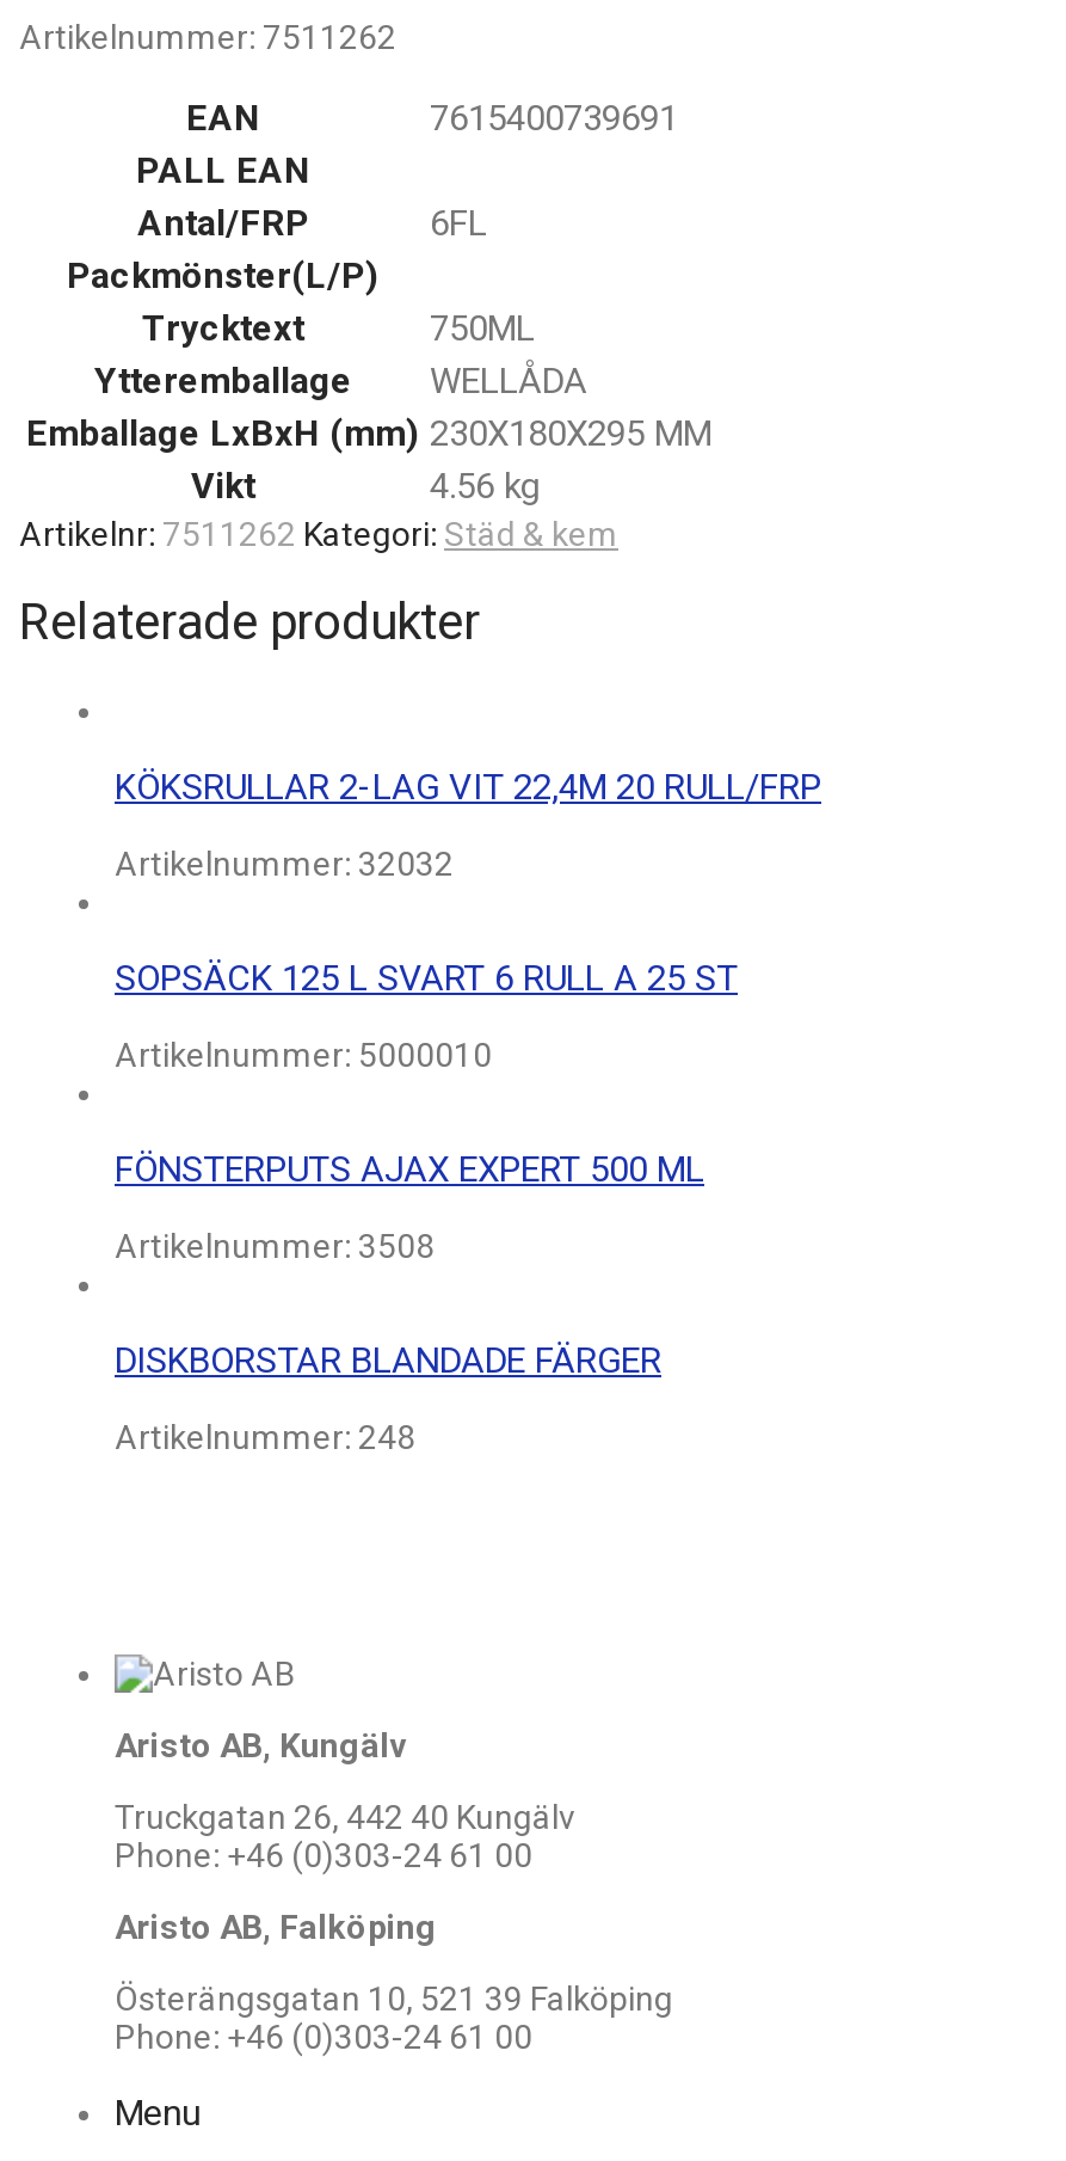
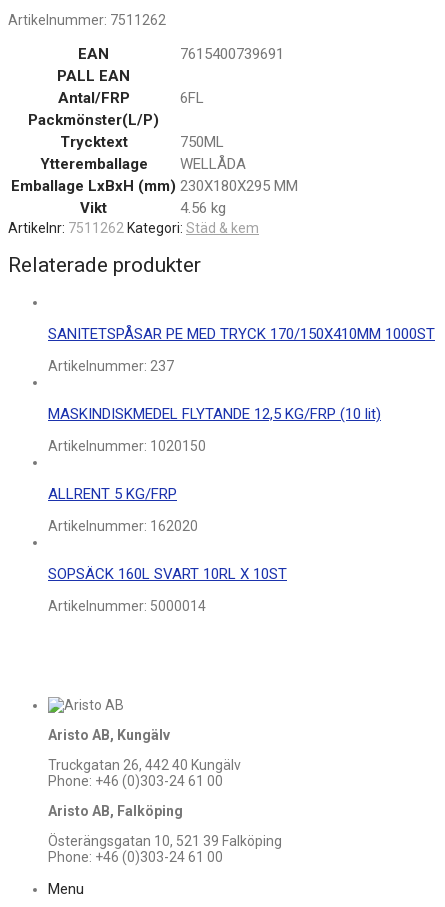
- KÖKSRULLAR 2-LAG VIT 22,4M 20 RULL/FRP
+ SANITETSPÅSAR PE MED TRYCK 170/150X410MM 1000ST

- Artikelnummer: 32032
+ Artikelnummer: 237

- SOPSÄCK 125 L SVART 6 RULL A 25 ST
+ MASKINDISKMEDEL FLYTANDE 12,5 KG/FRP (10 lit)

- Artikelnummer: 5000010
+ Artikelnummer: 1020150

- FÖNSTERPUTS AJAX EXPERT 500 ML
+ ALLRENT 5 KG/FRP

- Artikelnummer: 3508
+ Artikelnummer: 162020

- DISKBORSTAR BLANDADE FÄRGER
+ SOPSÄCK 160L SVART 10RL X 10ST

- Artikelnummer: 248
+ Artikelnummer: 5000014
